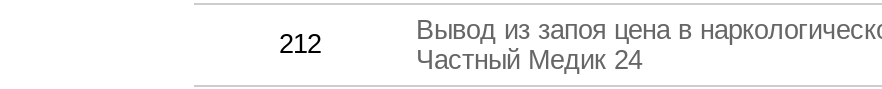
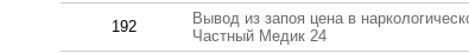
- 212
+ 192
